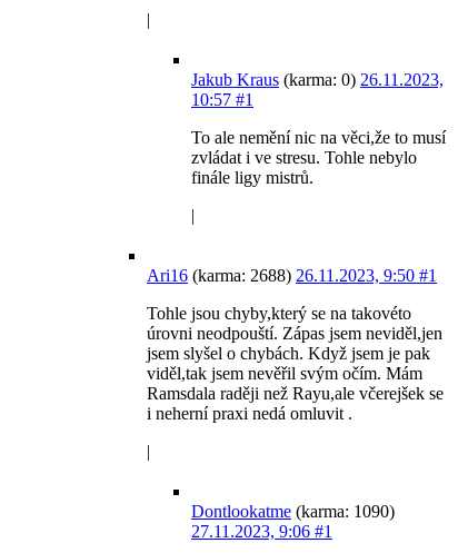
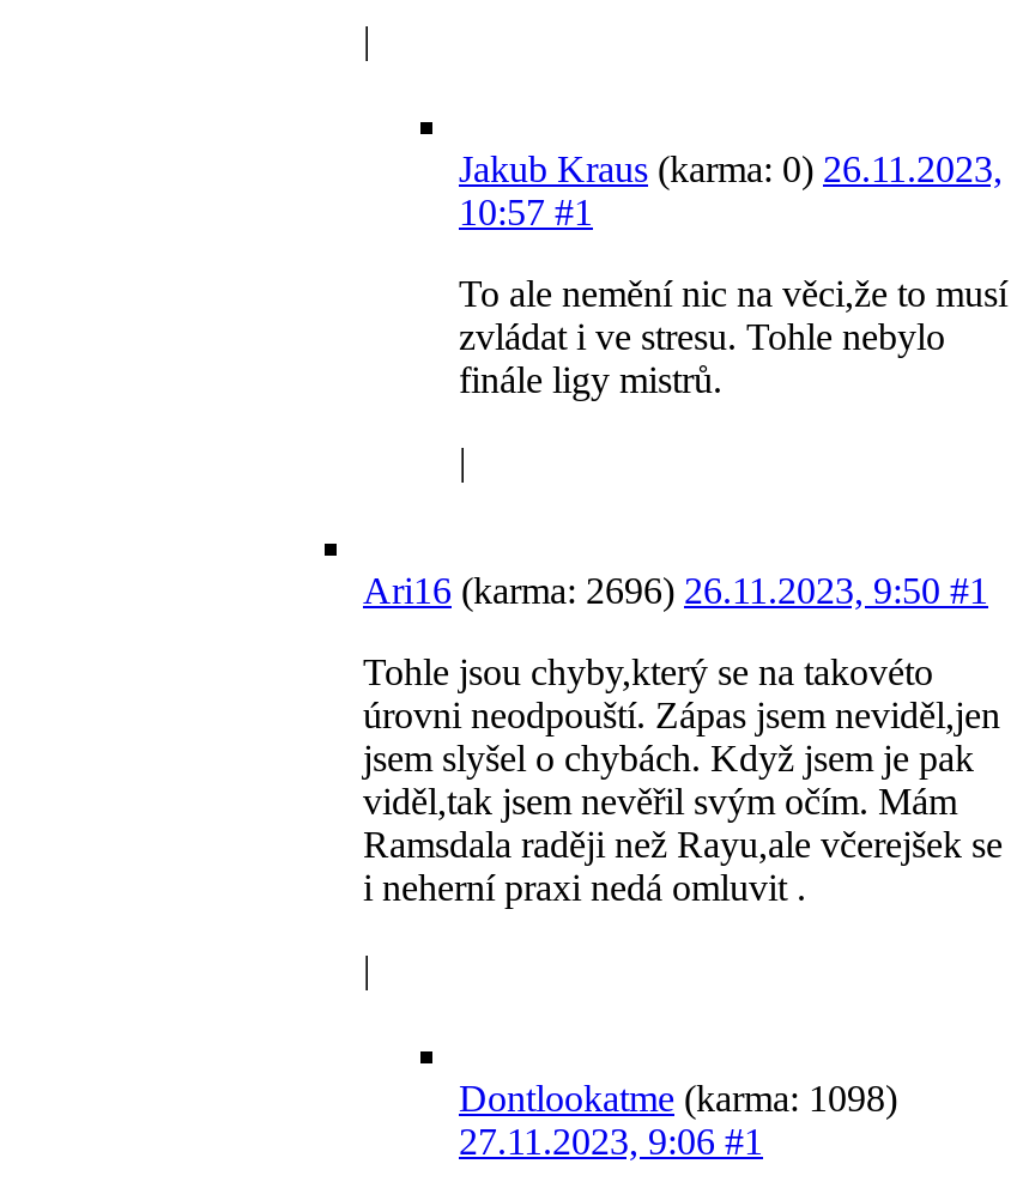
- Ari16 (karma: 2688) 26.11.2023, 9:50 #1
+ Ari16 (karma: 2696) 26.11.2023, 9:50 #1

- Dontlookatme (karma: 1090)
+ Dontlookatme (karma: 1098)
